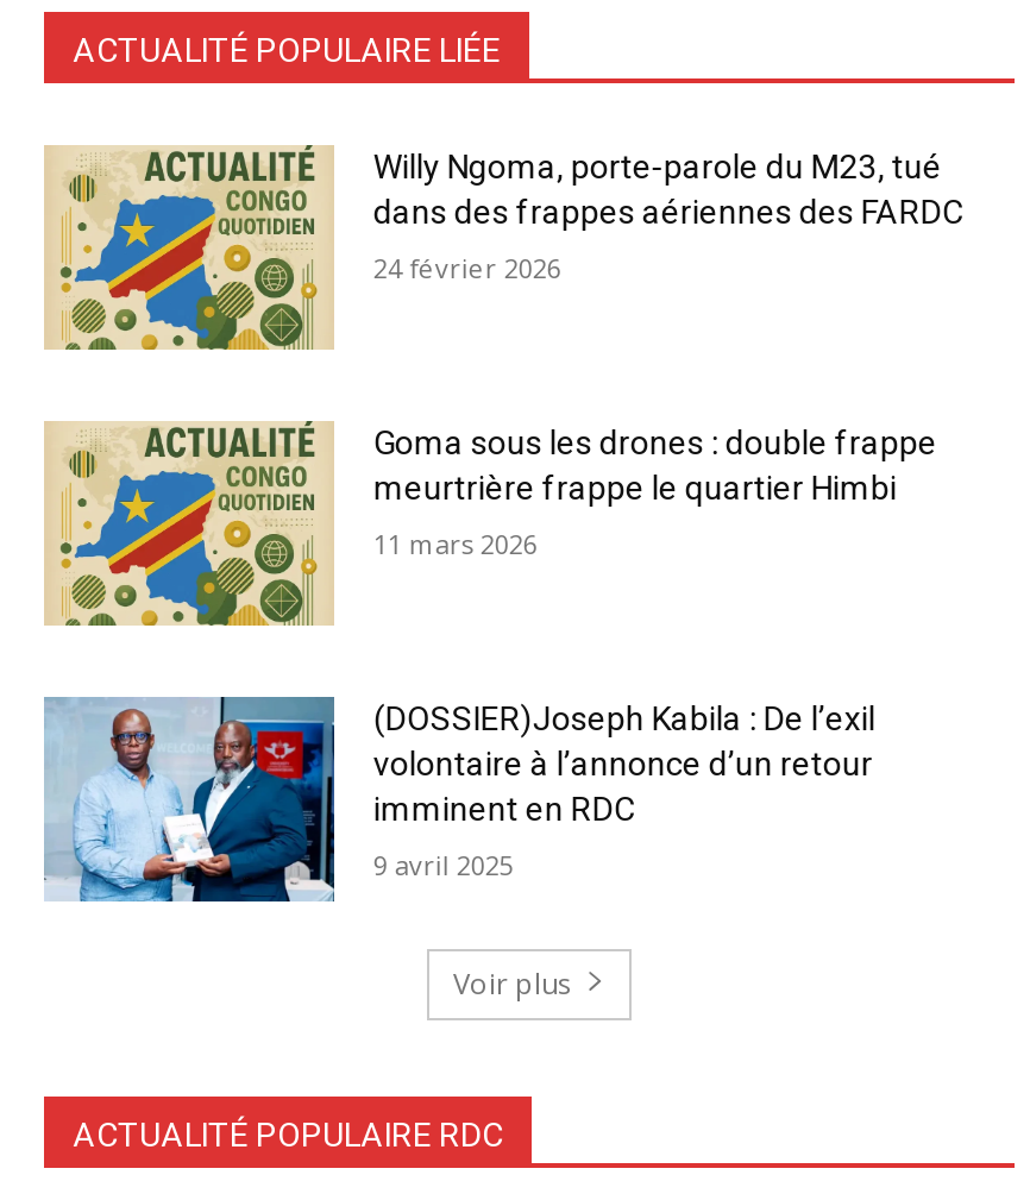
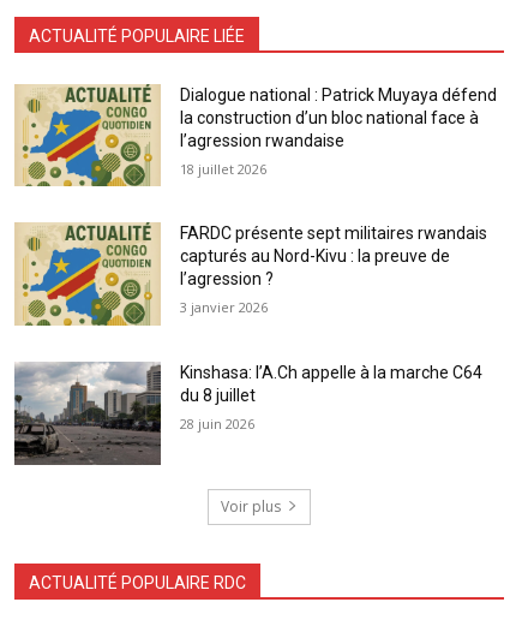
- Willy Ngoma, porte-parole du M23, tué
- dans des frappes aériennes des FARDC
+ Dialogue national : Patrick Muyaya défend
+ la construction d’un bloc national face à
+ l’agression rwandaise

- 24 février 2026
+ 18 juillet 2026

- Goma sous les drones : double frappe
- meurtrière frappe le quartier Himbi
+ FARDC présente sept militaires rwandais
+ capturés au Nord-Kivu : la preuve de
+ l’agression ?

- 11 mars 2026
+ 3 janvier 2026

- [image]
- (DOSSIER)Joseph Kabila : De l’exil
- volontaire à l’annonce d’un retour
- imminent en RDC
+ [image]
+ Kinshasa: l’A.Ch appelle à la marche C64
+ du 8 juillet

- 9 avril 2025
+ 28 juin 2026
